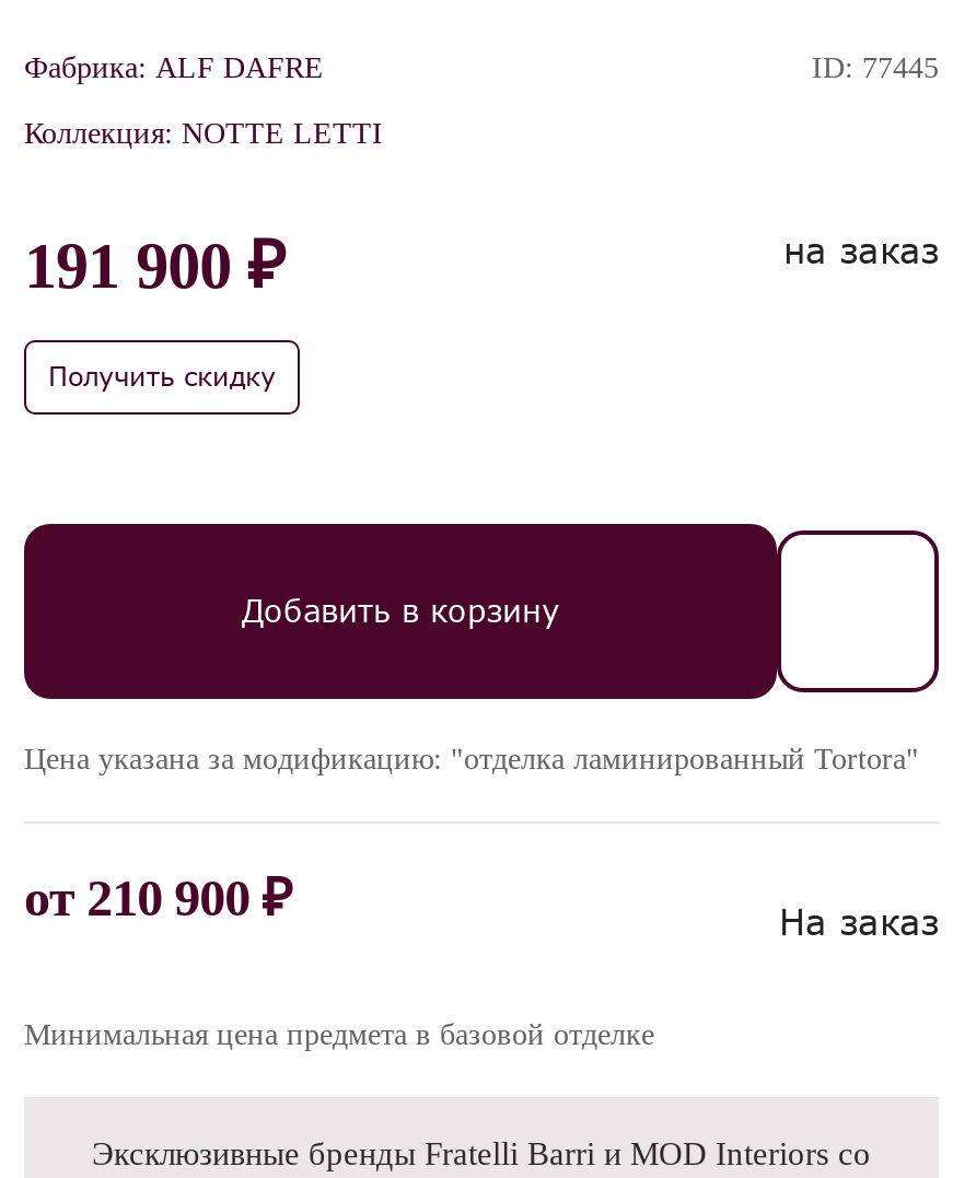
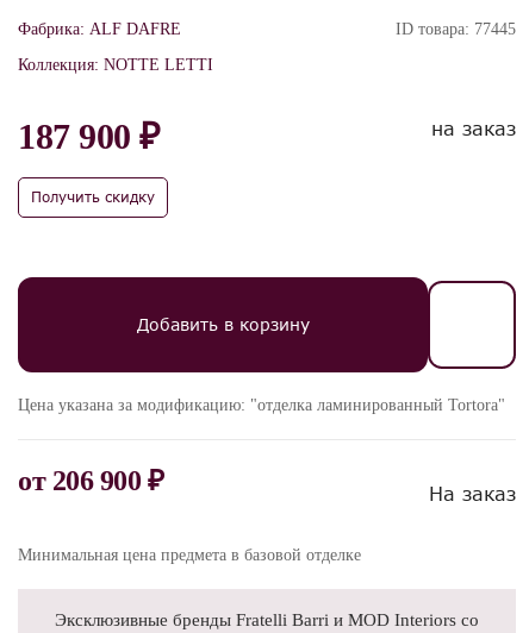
- ID: 77445
+ ID товара: 77445

- 191 900 ₽
+ 187 900 ₽

- от 210 900 ₽
+ от 206 900 ₽
